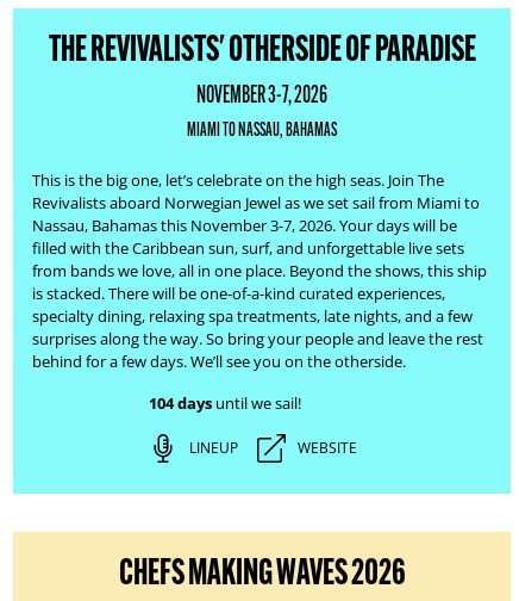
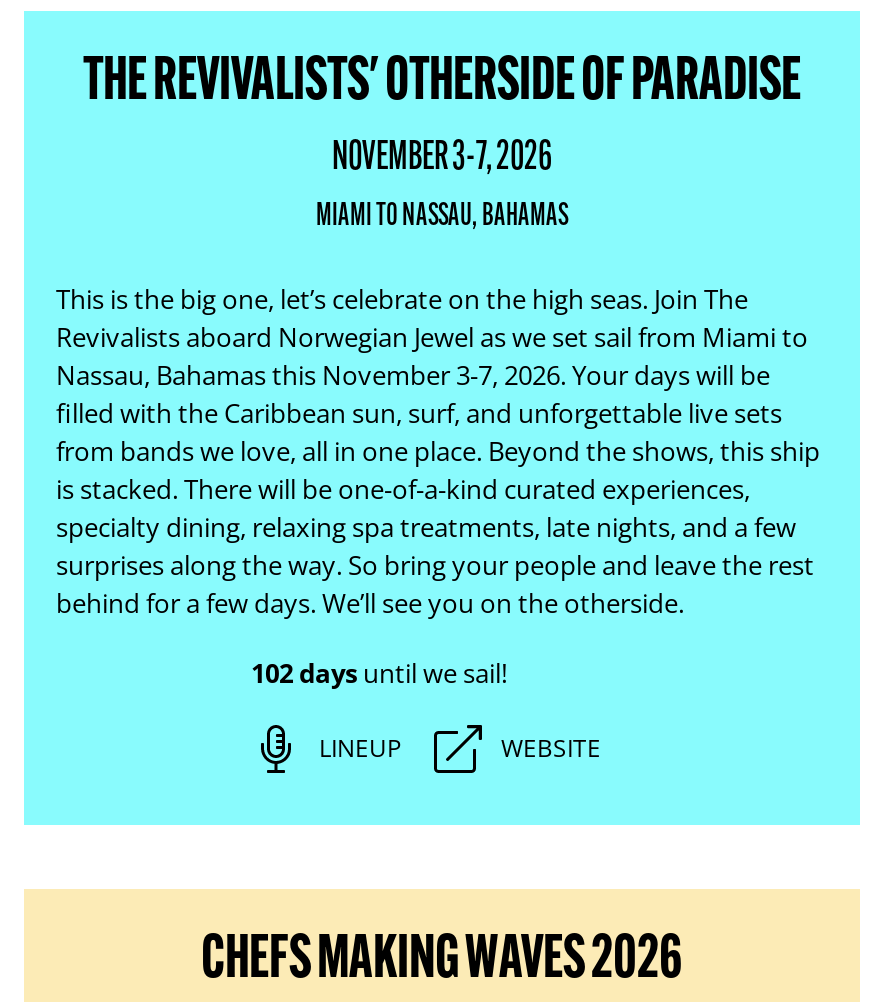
- 104 days until we sail!
+ 102 days until we sail!
